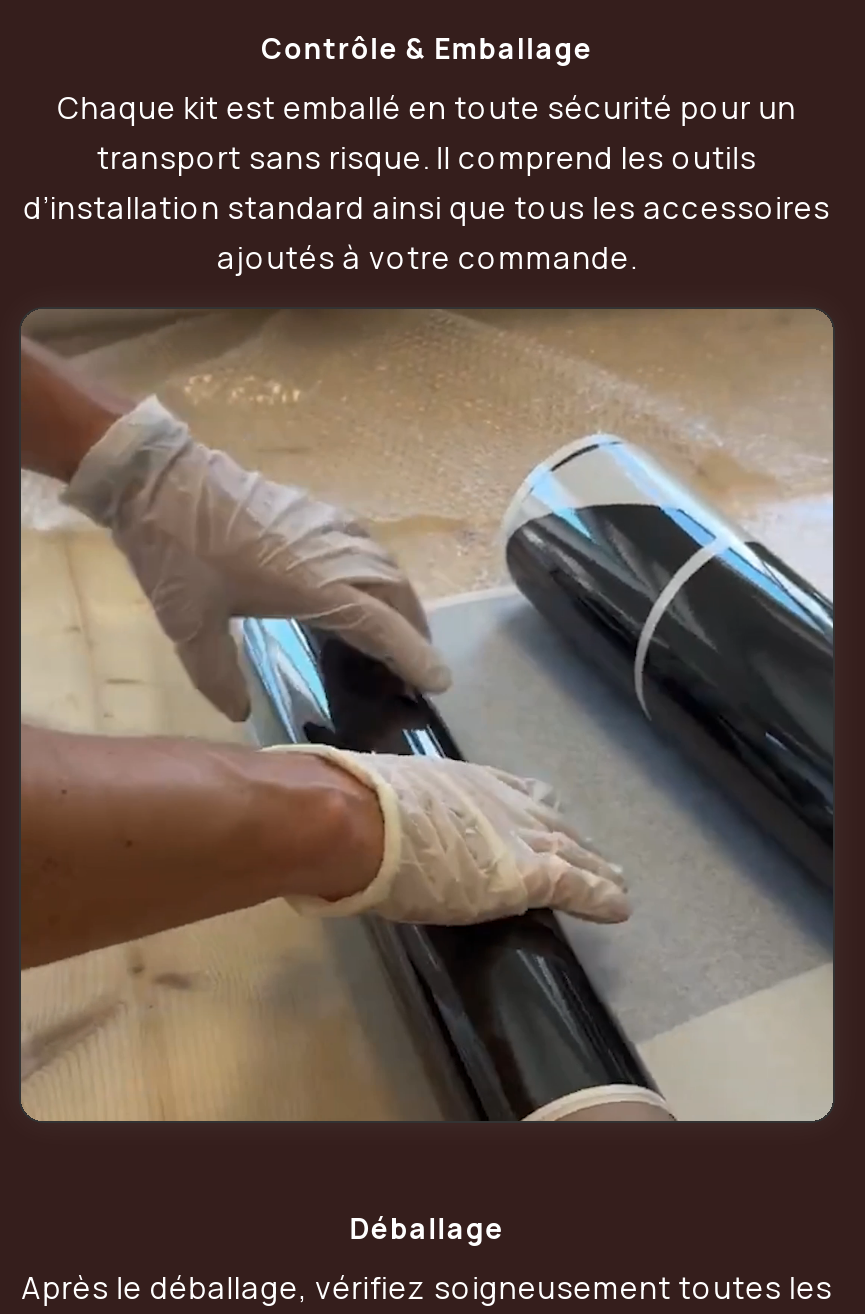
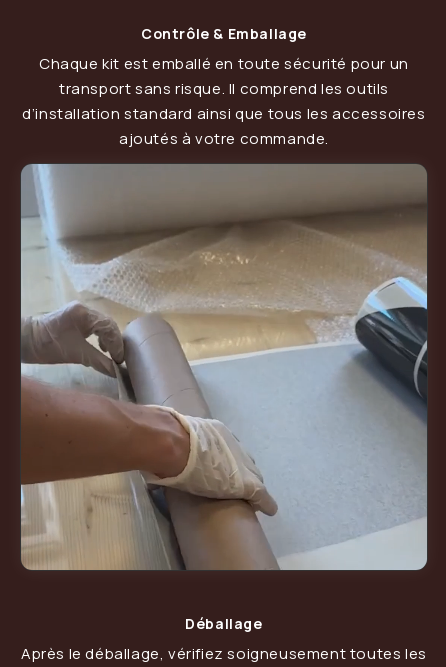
- [image]
+ [image]
